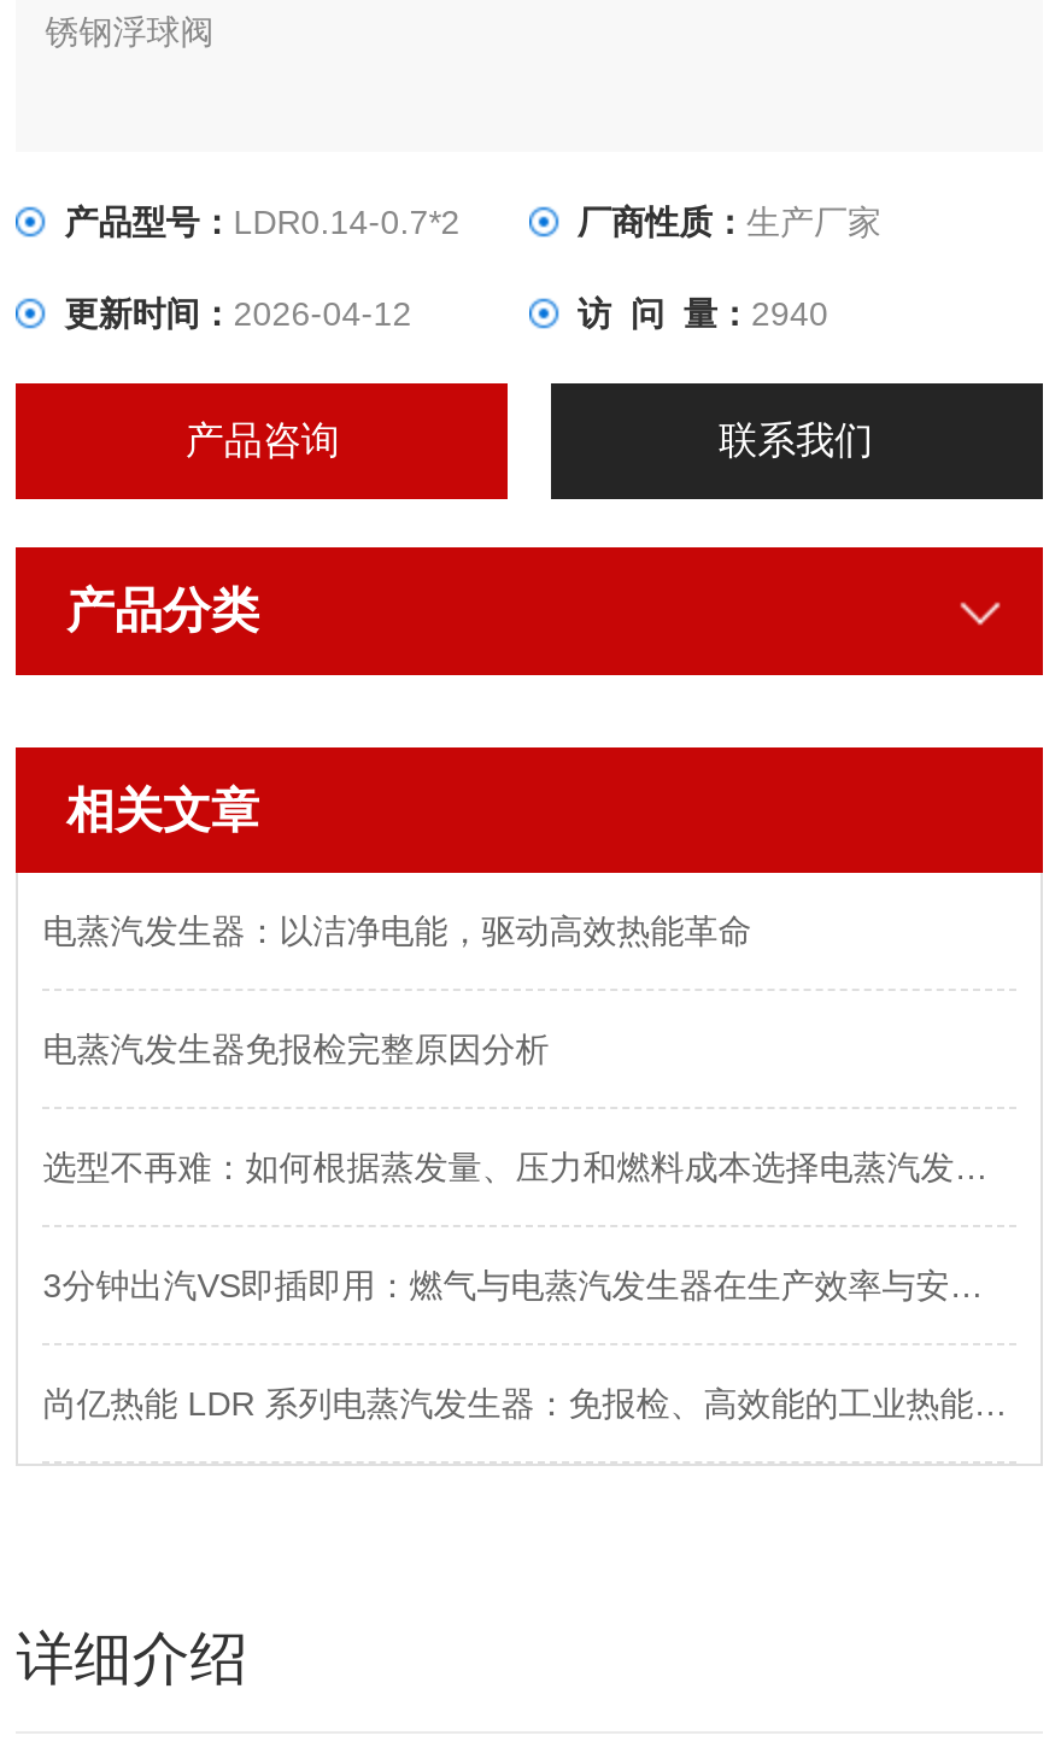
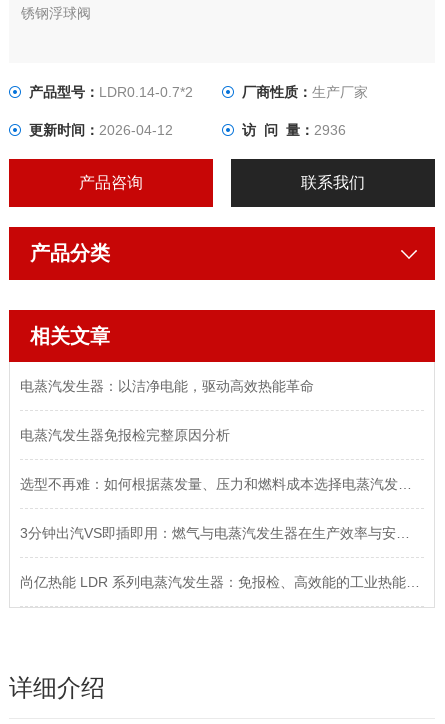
- 访 问 量：2940
+ 访 问 量：2936
